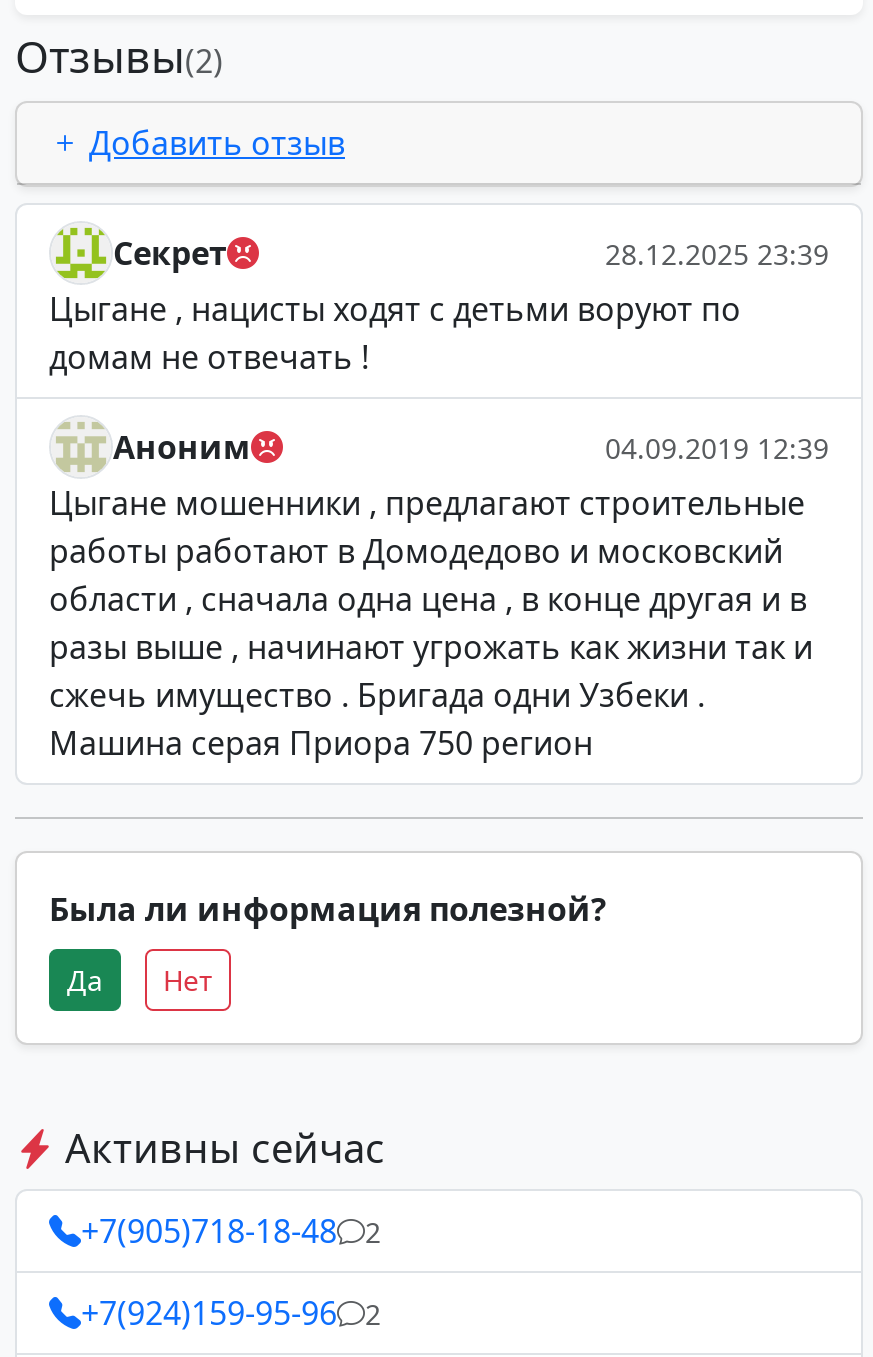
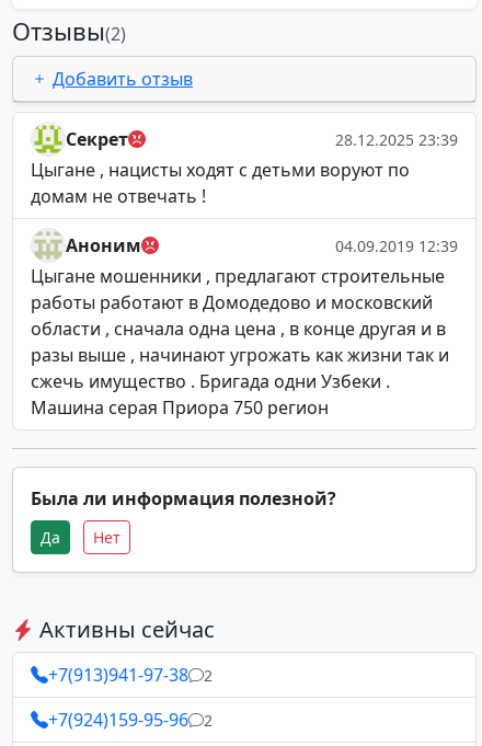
- +7(905)718-18-48 2
+ +7(913)941-97-38 2
